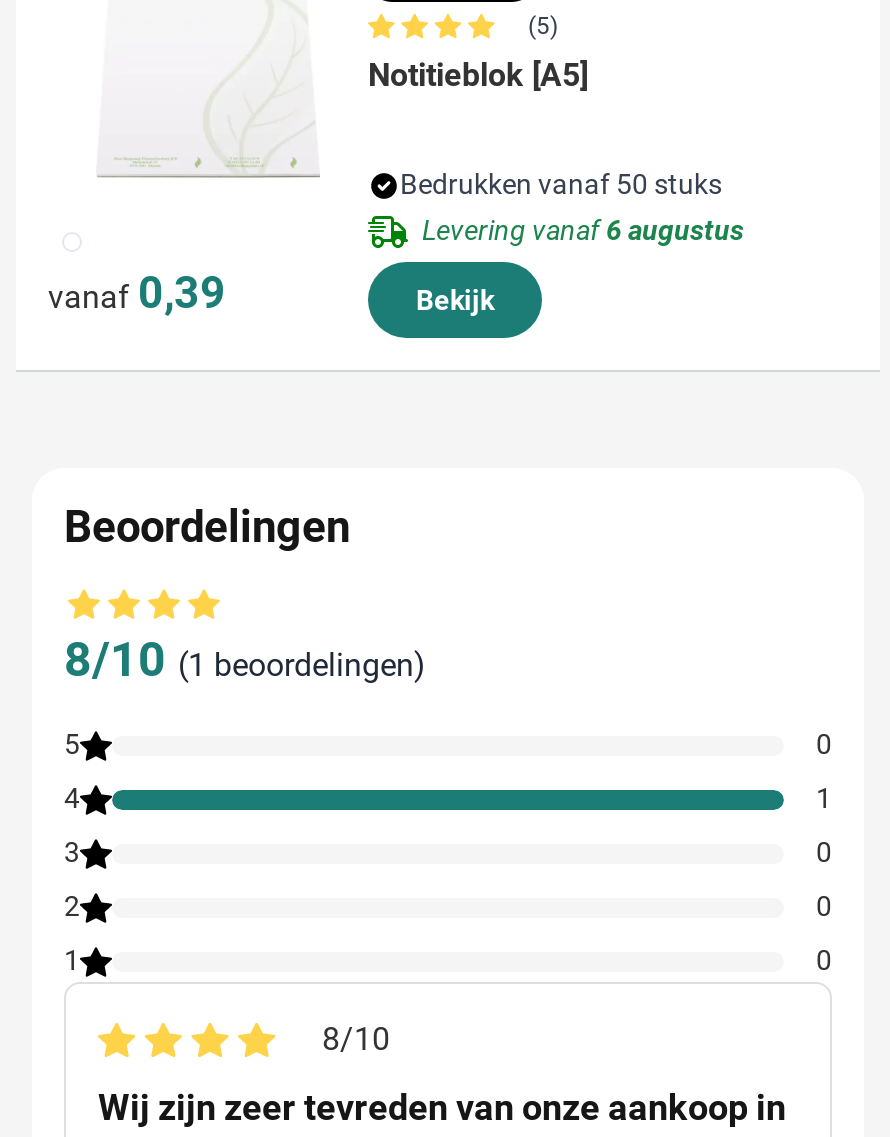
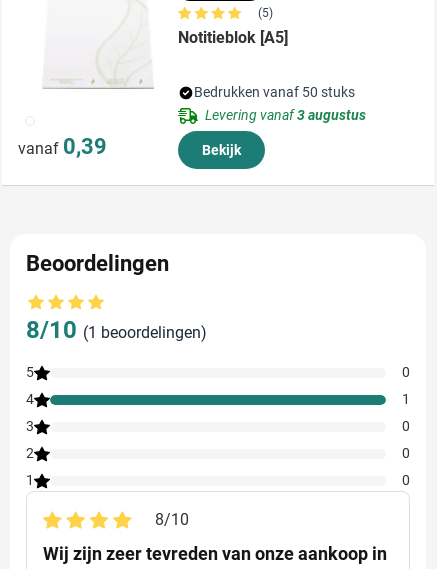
- Levering vanaf6 augustus
+ Levering vanaf3 augustus
